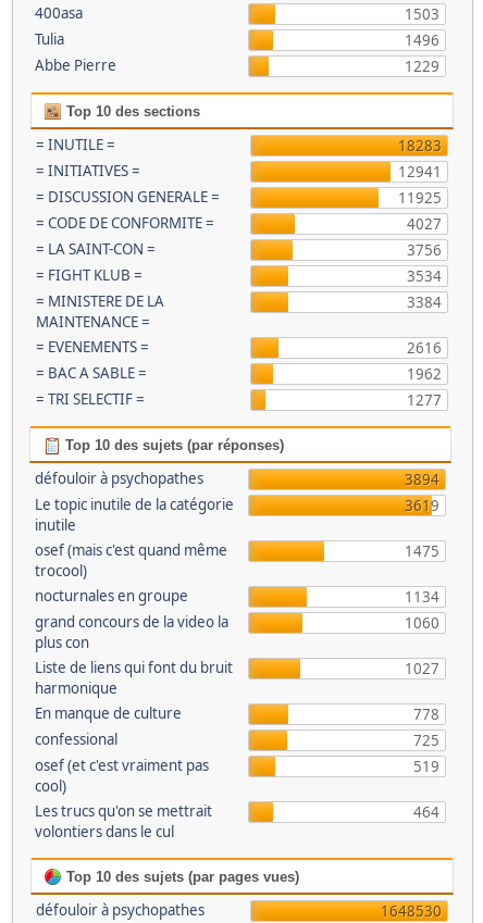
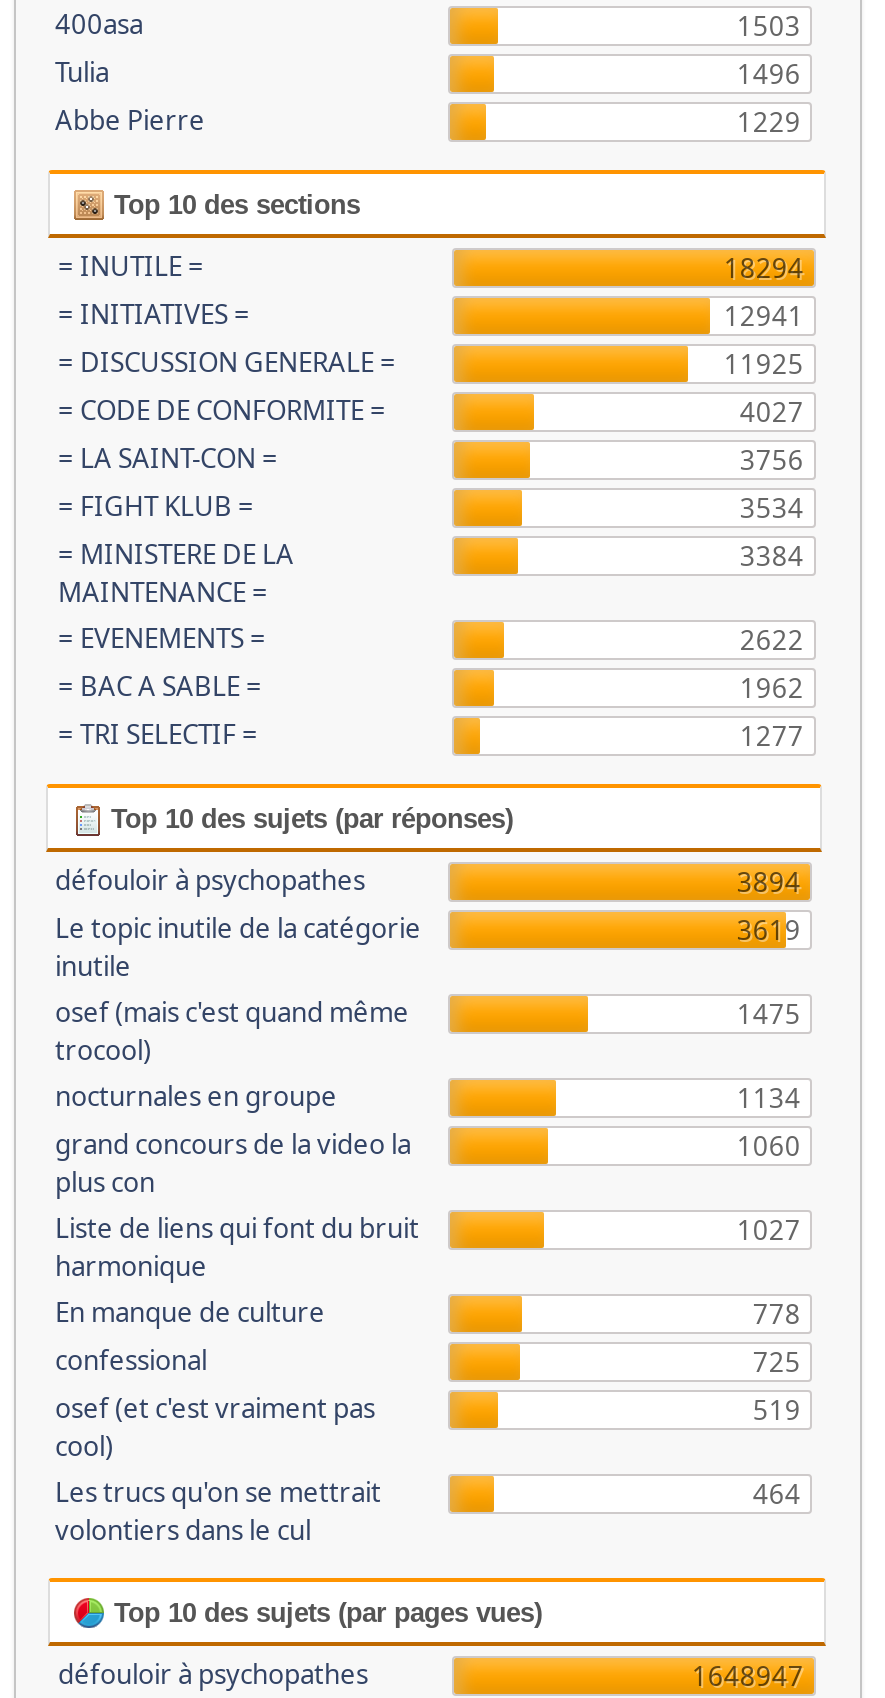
- 18283
+ 18294

- 2616
+ 2622

- 1648530
+ 1648947
